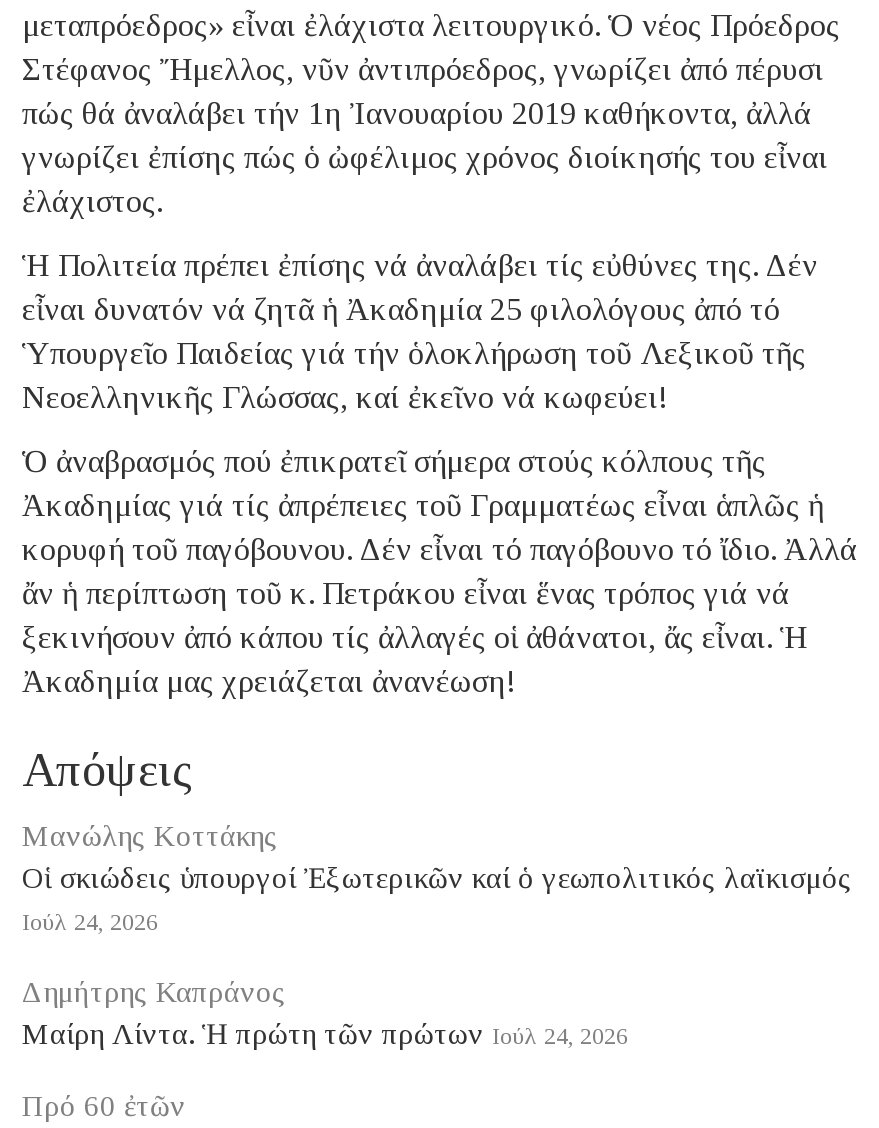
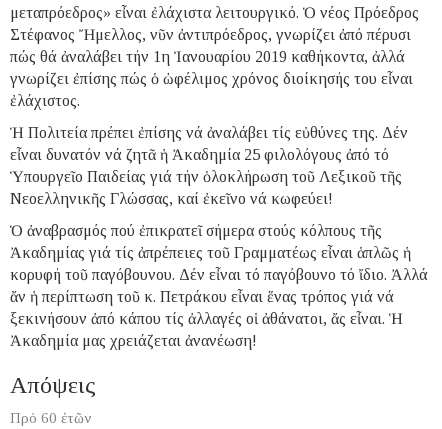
- Μανώλης Κοττάκης
- Οἱ σκιώδεις ὑπουργοί Ἐξωτερικῶν καί ὁ γεωπολιτικός λαϊκισμός
- Ιούλ 24, 2026
- Δημήτρης Καπράνος
- Μαίρη Λίντα. Ἡ πρώτη τῶν πρώτων Ιούλ 24, 2026
